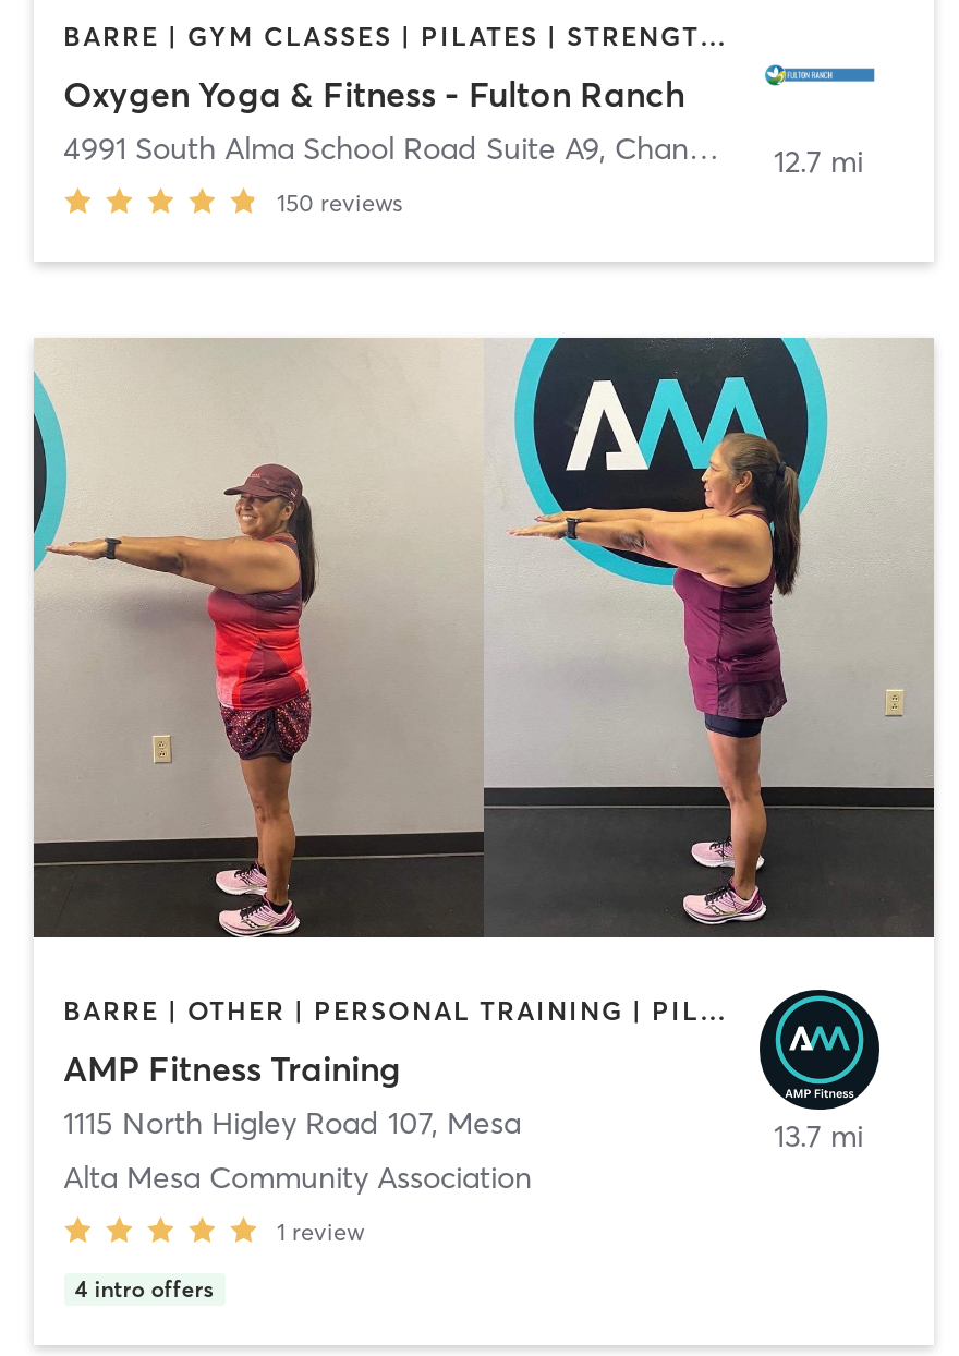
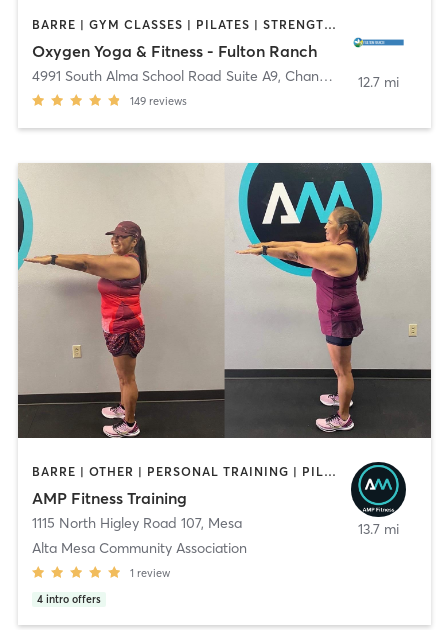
- 150 reviews
+ 149 reviews
